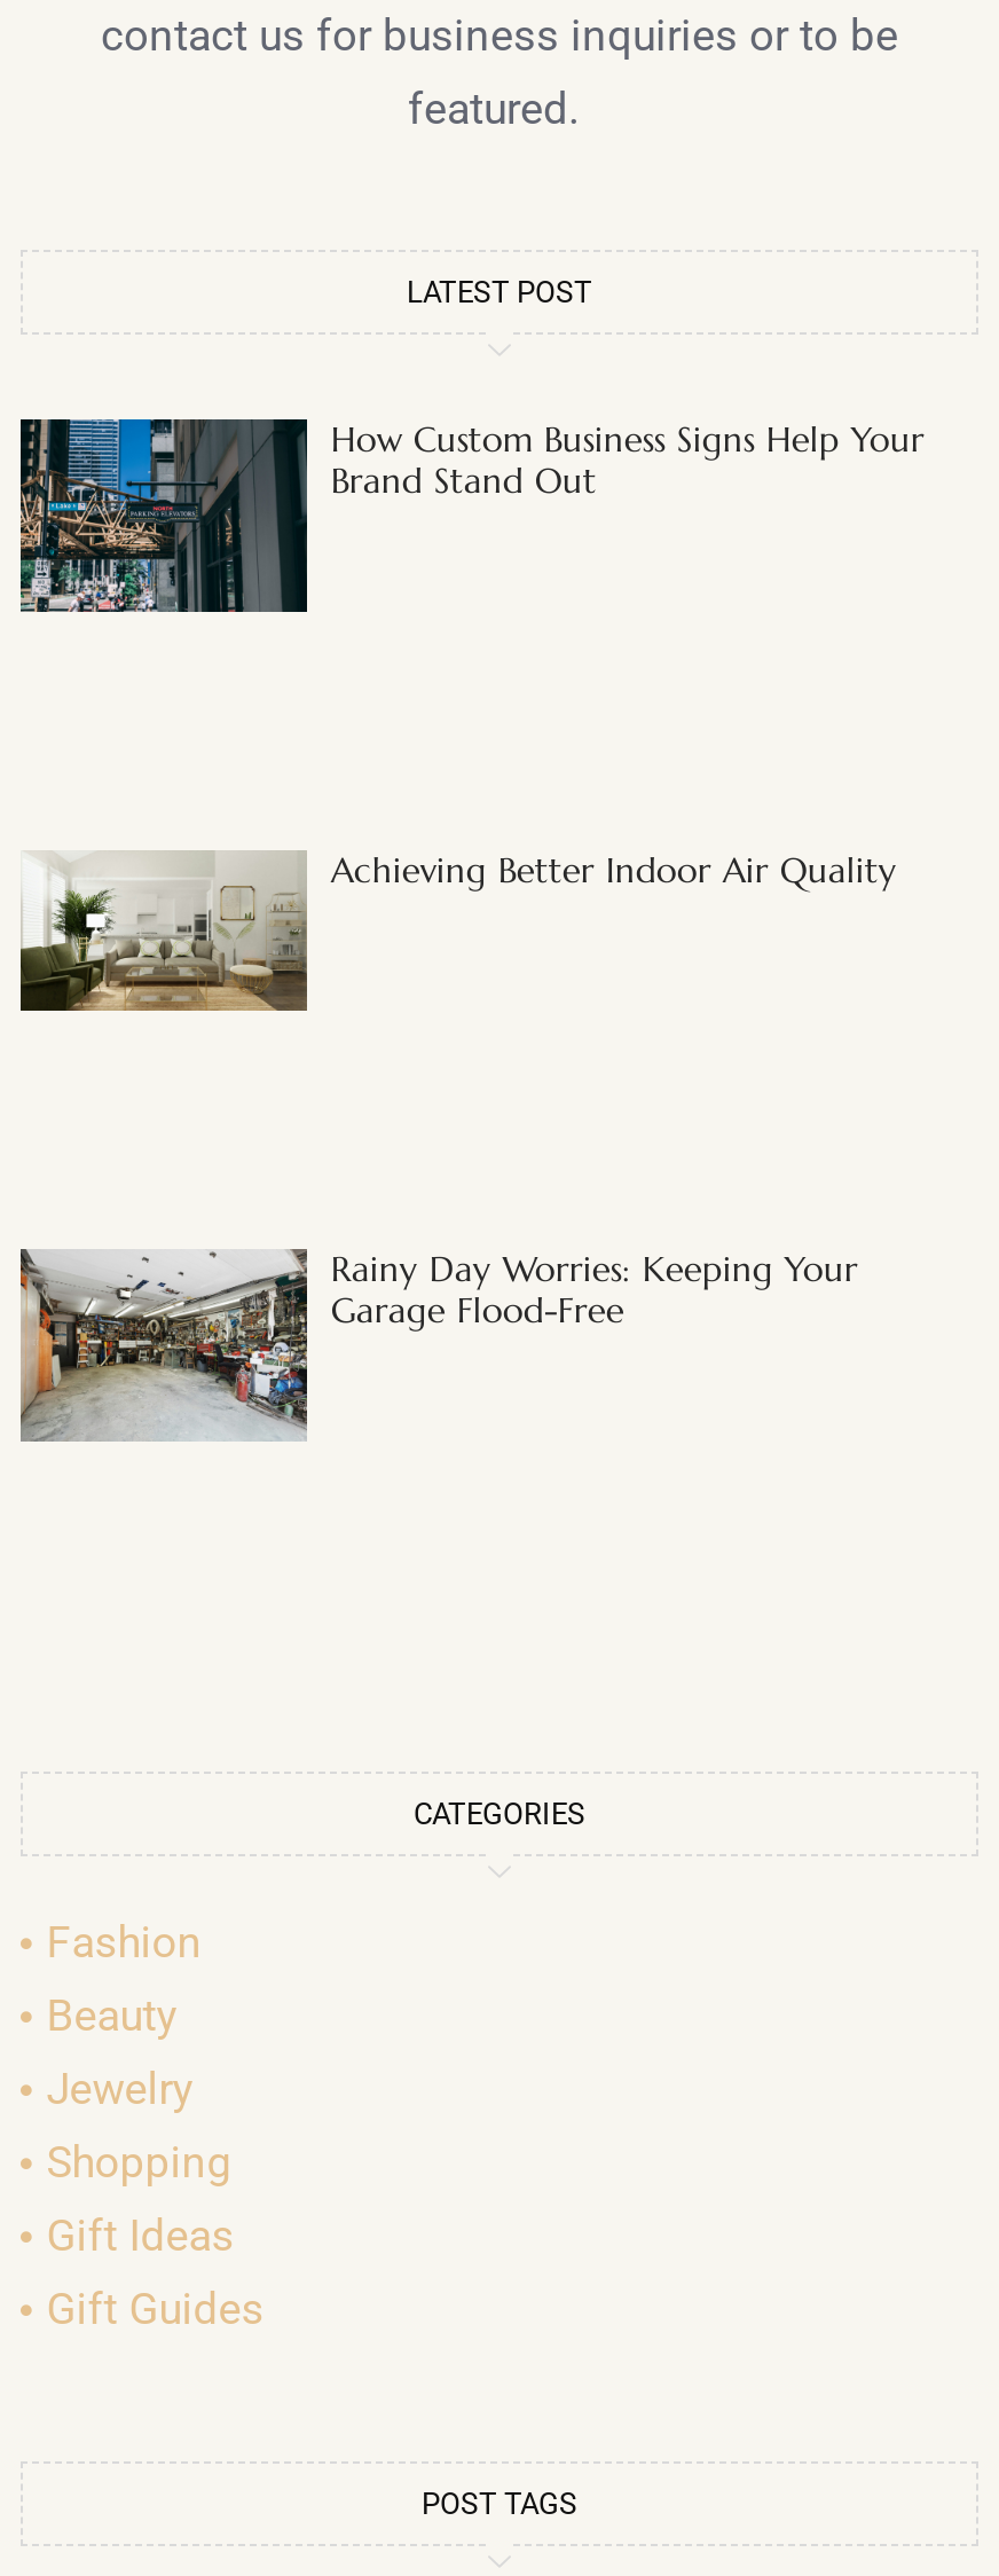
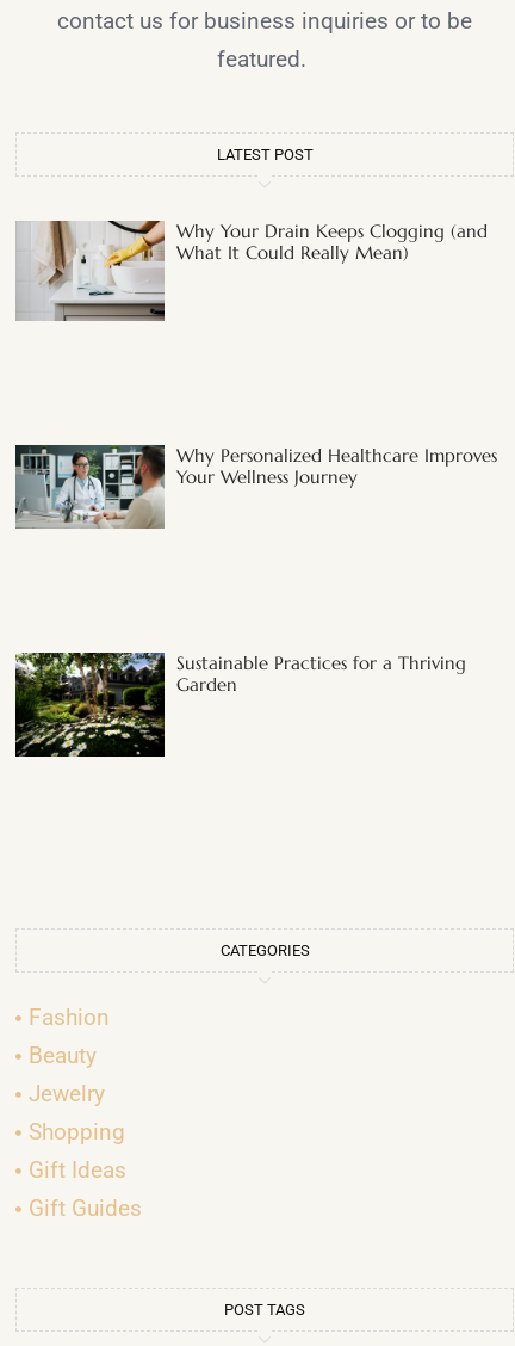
- [image]
- How Custom Business Signs Help Your
- Brand Stand Out
+ [image]
+ Why Your Drain Keeps Clogging (and
+ What It Could Really Mean)

- [image]
- Achieving Better Indoor Air Quality
+ [image]
+ Why Personalized Healthcare Improves
+ Your Wellness Journey

- [image]
- Rainy Day Worries: Keeping Your
- Garage Flood-Free
+ [image]
+ Sustainable Practices for a Thriving
+ Garden
